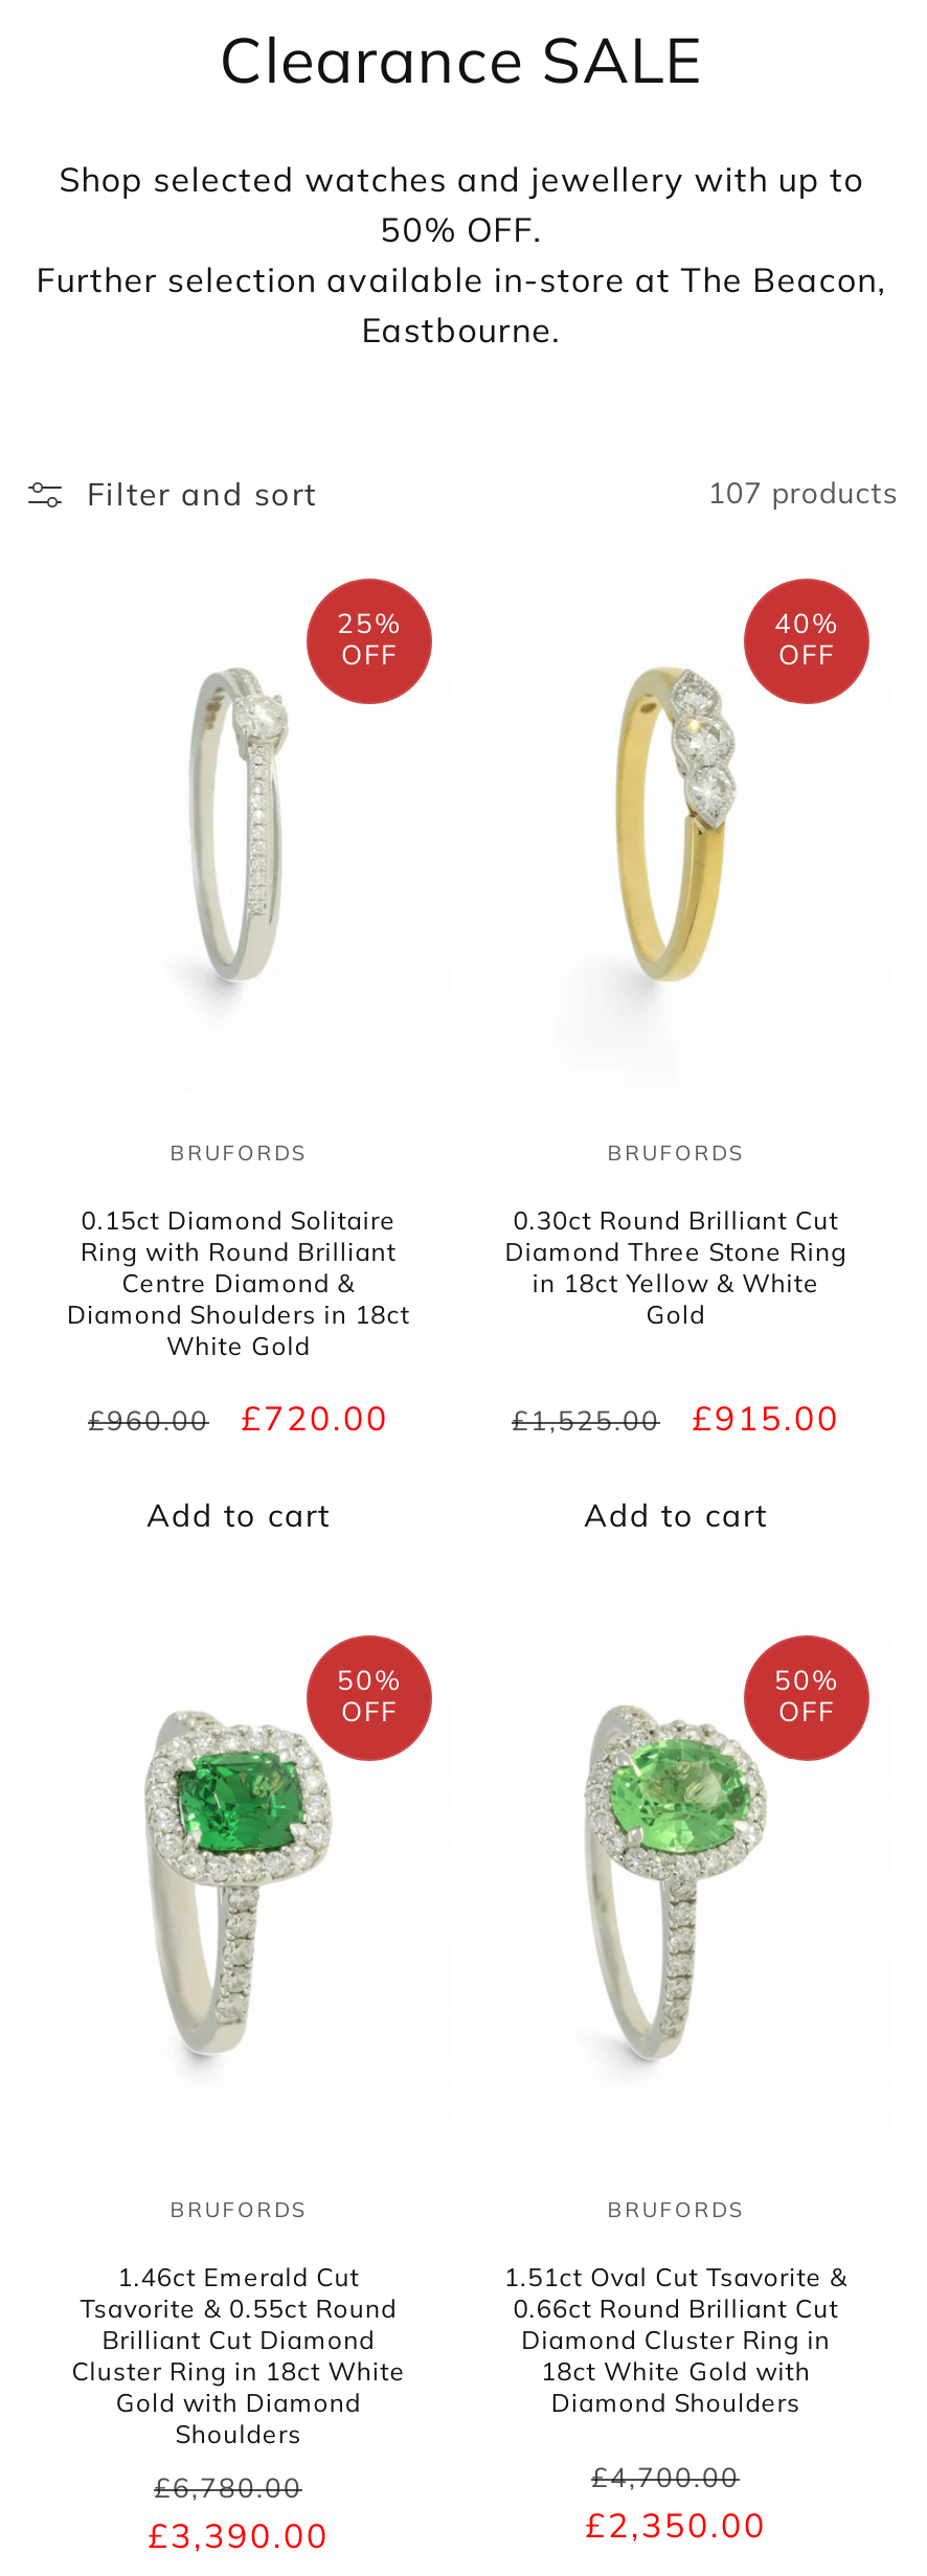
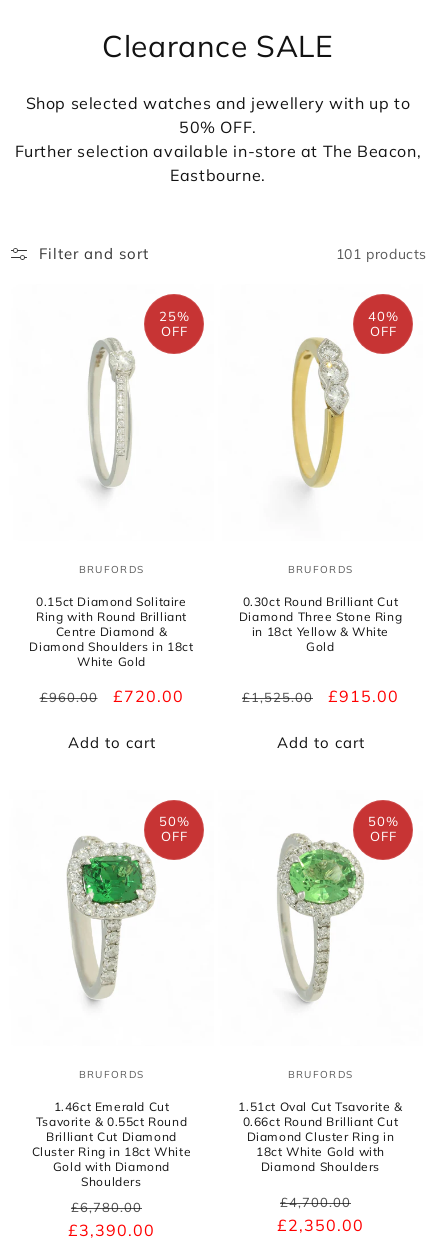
- 107 products
+ 101 products
